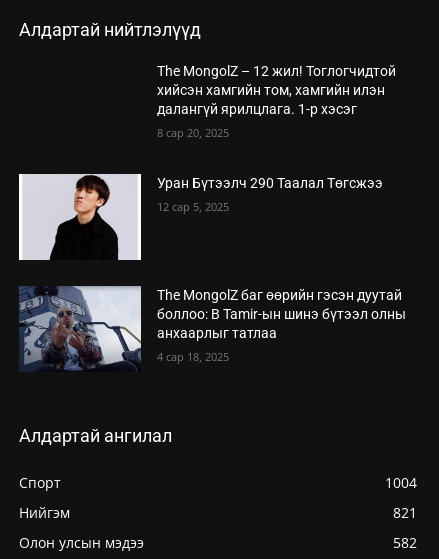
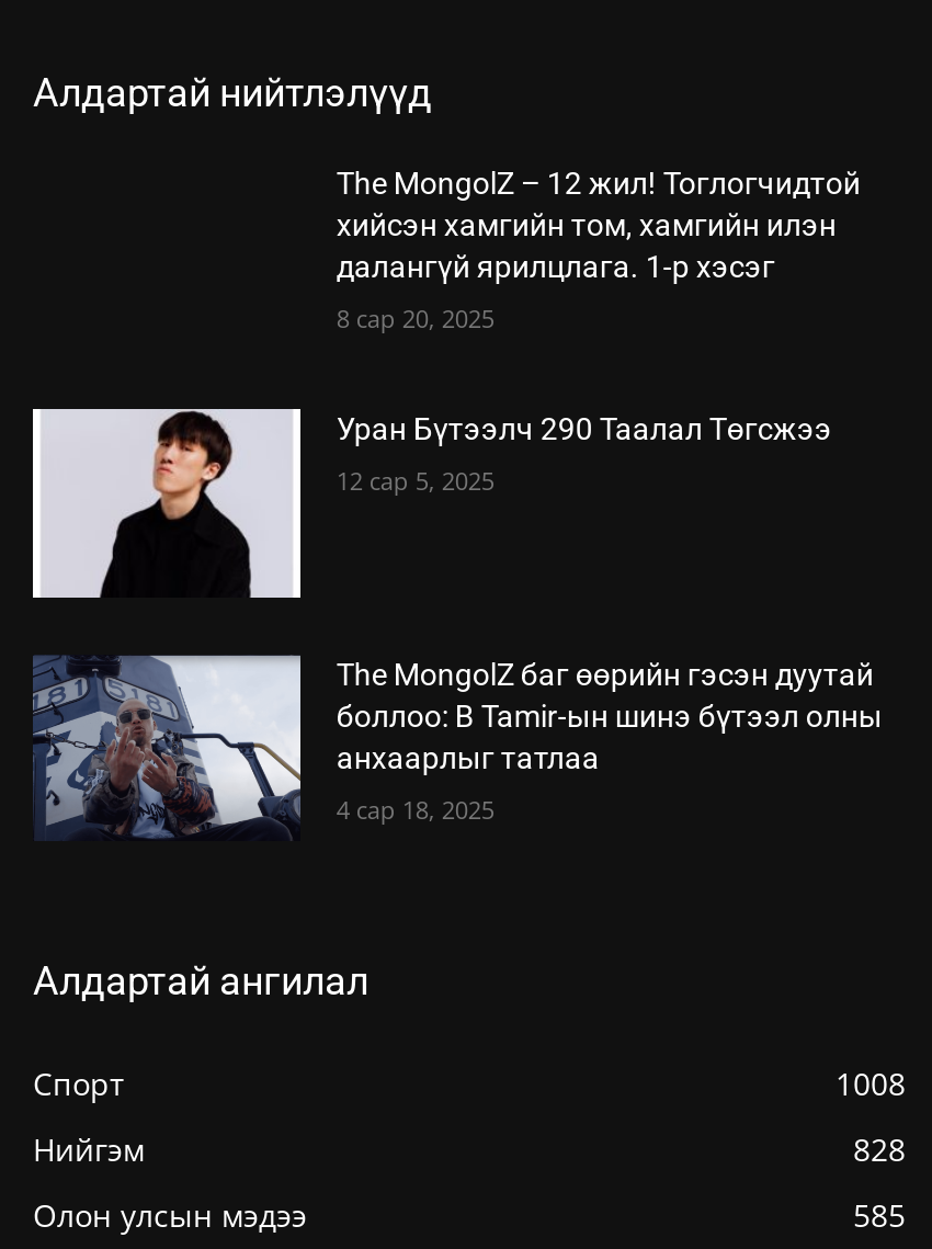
- 1004
+ 1008

- 821
+ 828

- 582
+ 585
